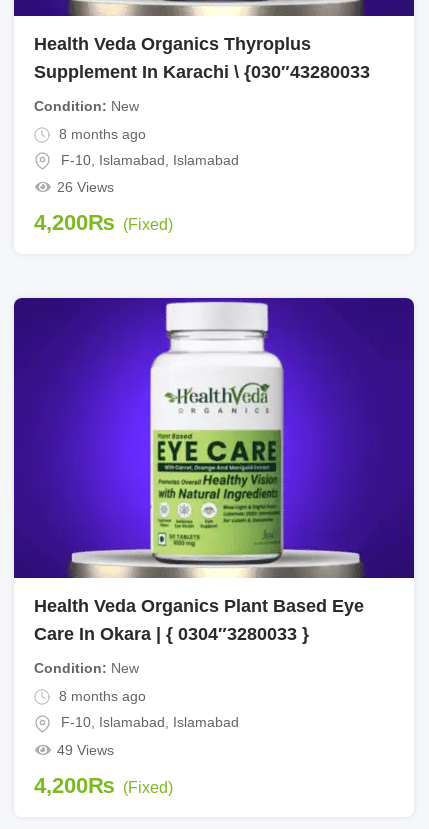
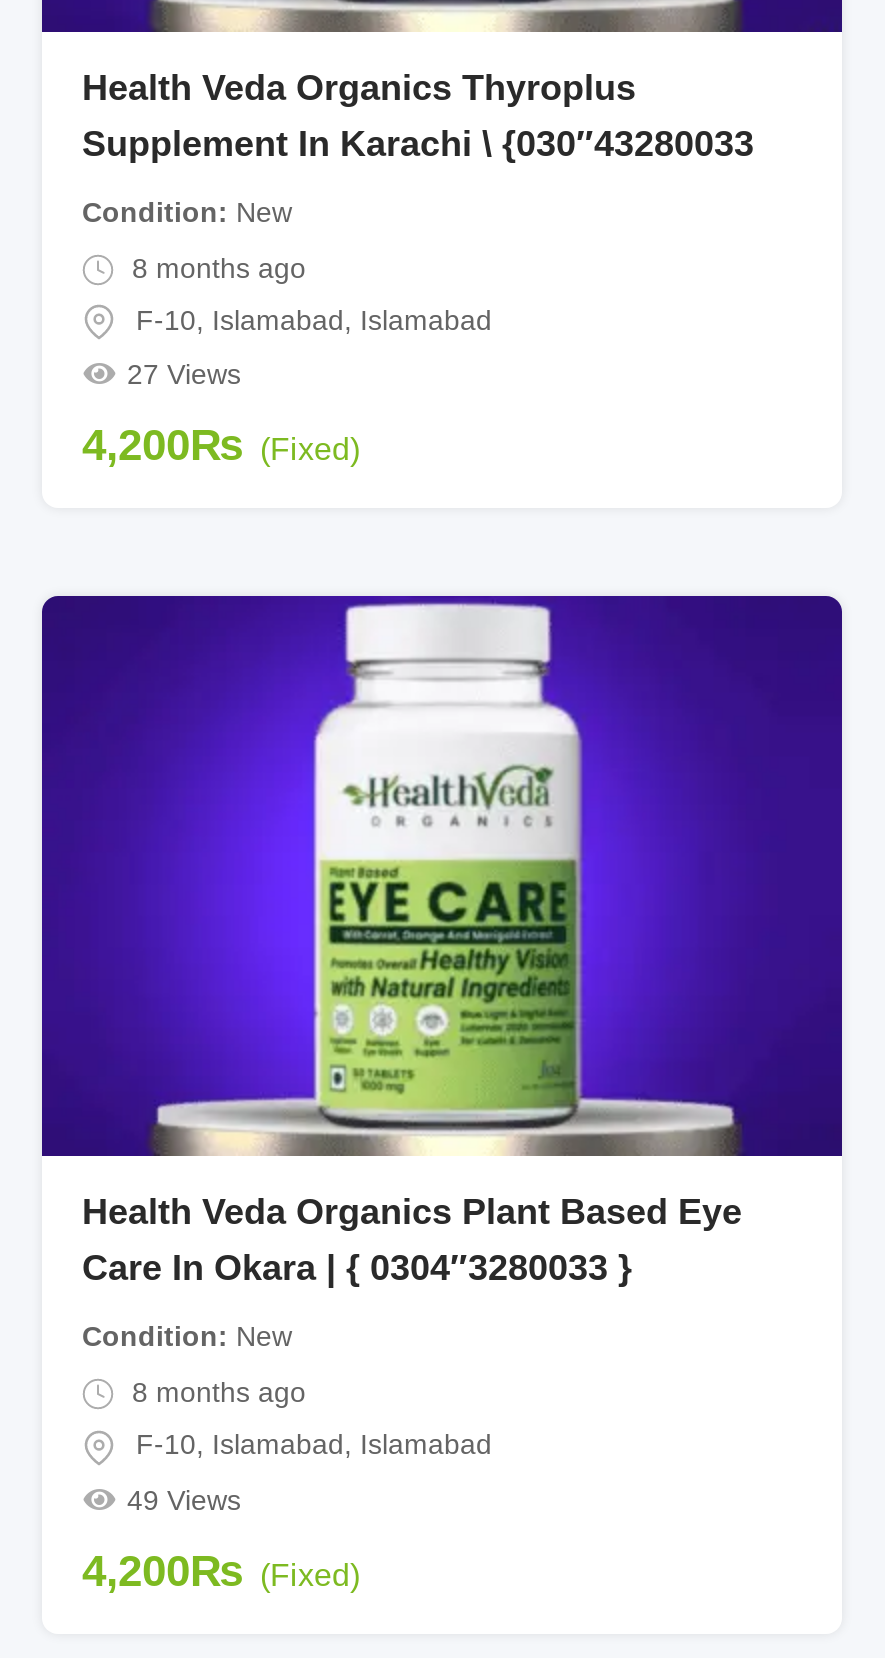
- 26 Views
+ 27 Views
